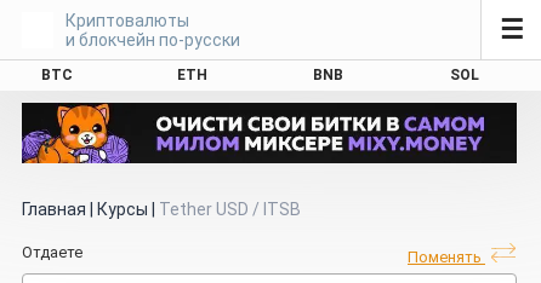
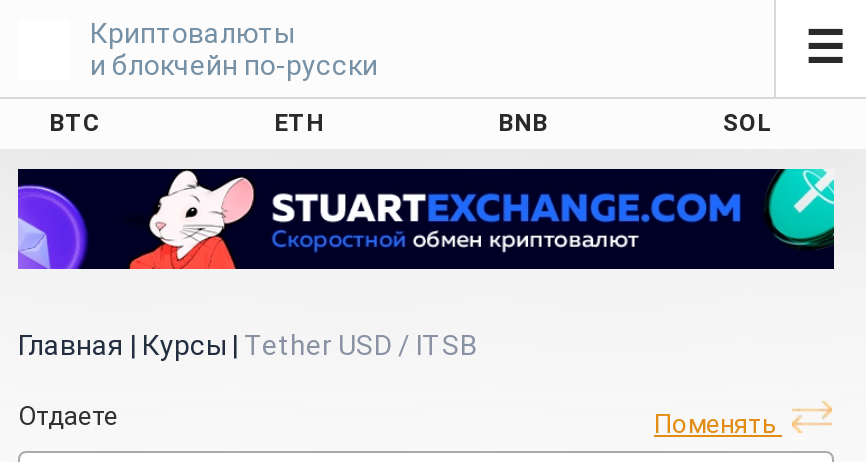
- [image]
+ [image]
